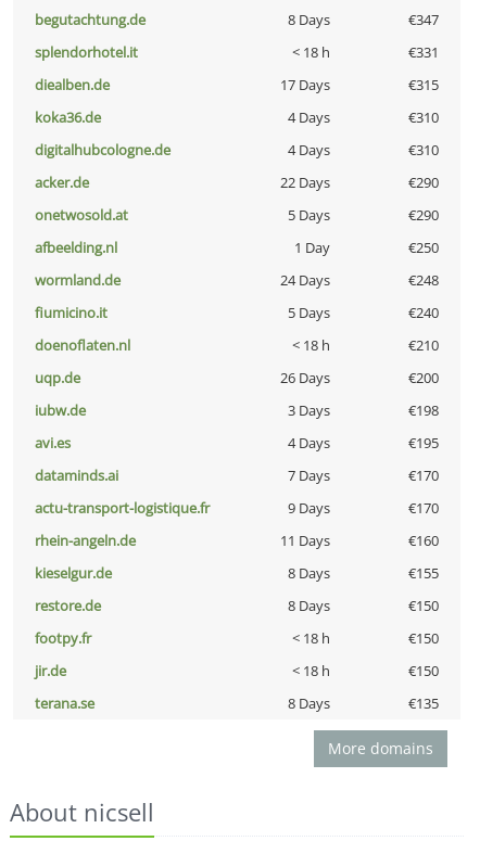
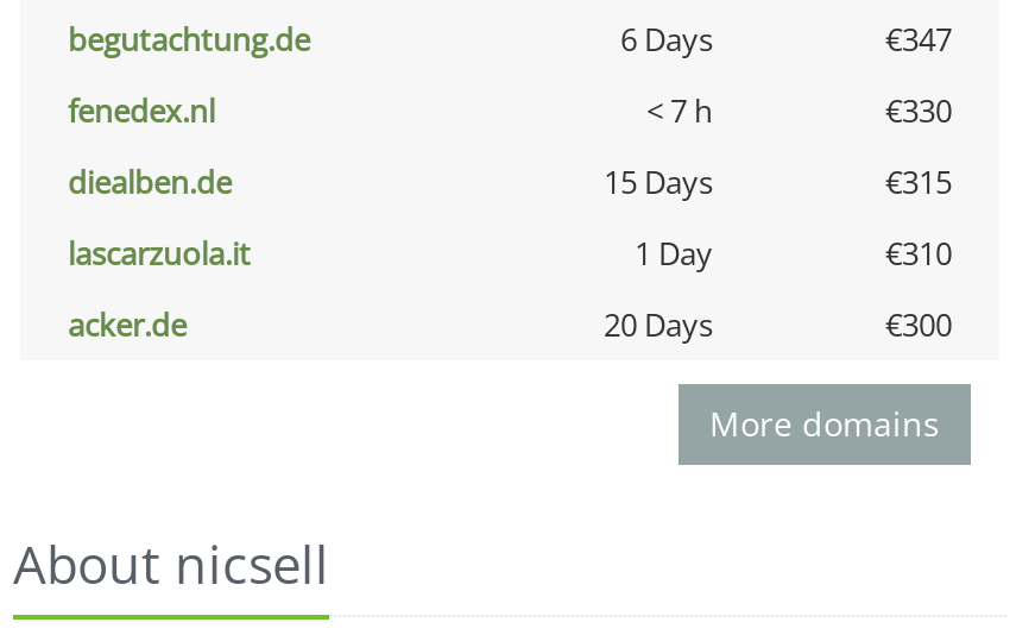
- 8 Days
+ 6 Days

- splendorhotel.it
- < 18 h
- €331
+ fenedex.nl
+ < 7 h
+ €330

- 17 Days
+ 15 Days

- koka36.de
- 4 Days
- €310
- digitalhubcologne.de
- 4 Days
+ lascarzuola.it
+ 1 Day

- 22 Days
- €290
- onetwosold.at
- 5 Days
- €290
- afbeelding.nl
- 1 Day
- €250
- wormland.de
- 24 Days
- €248
- fiumicino.it
- 5 Days
- €240
- doenoflaten.nl
- < 18 h
- €210
- uqp.de
- 26 Days
- €200
- iubw.de
- 3 Days
- €198
- avi.es
- 4 Days
- €195
- dataminds.ai
- 7 Days
- €170
- actu-transport-logistique.fr
- 9 Days
- €170
- rhein-angeln.de
- 11 Days
- €160
- kieselgur.de
- 8 Days
- €155
- restore.de
- 8 Days
- €150
- footpy.fr
- < 18 h
- €150
- jir.de
- < 18 h
- €150
- terana.se
- 8 Days
- €135
+ 20 Days
+ €300
